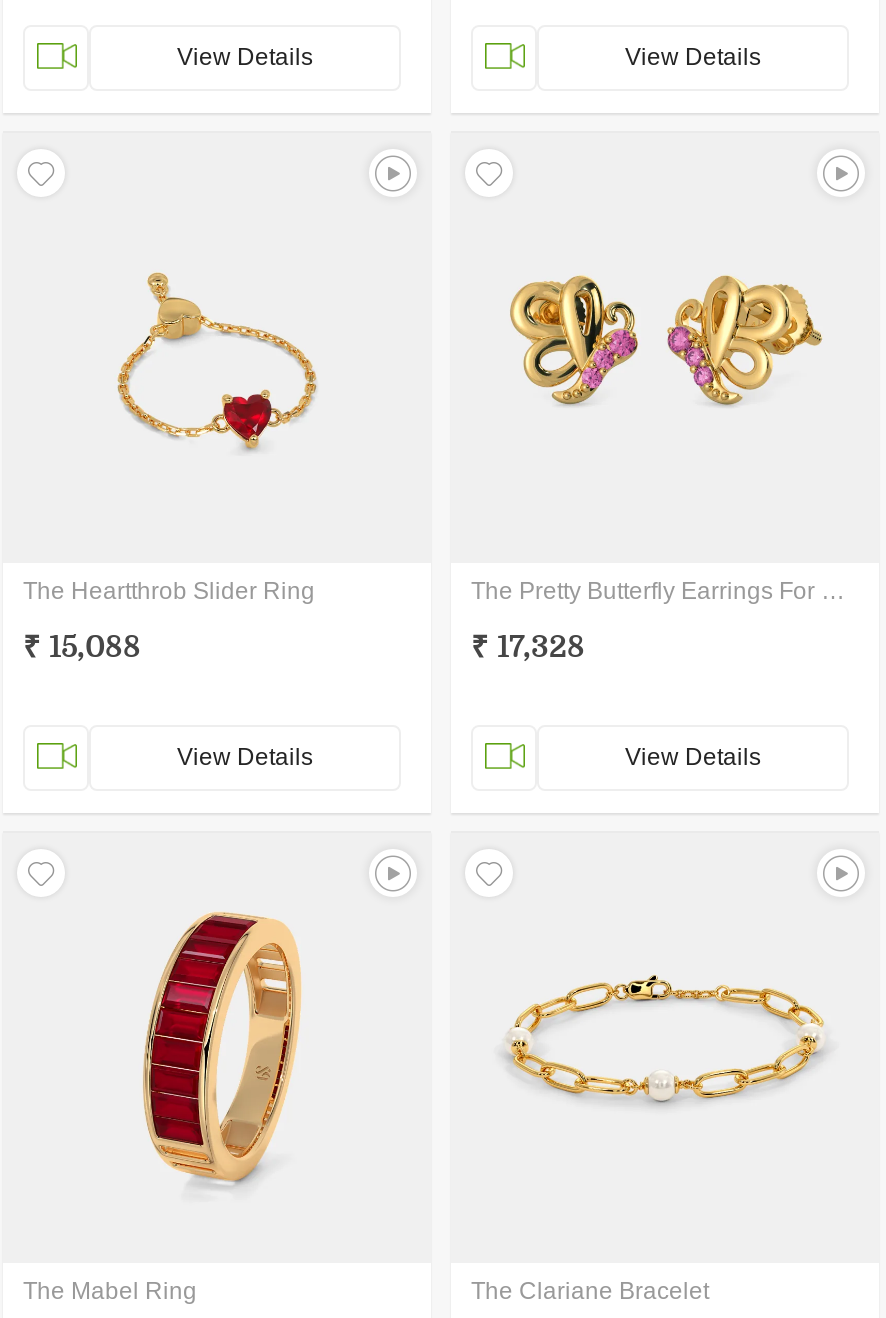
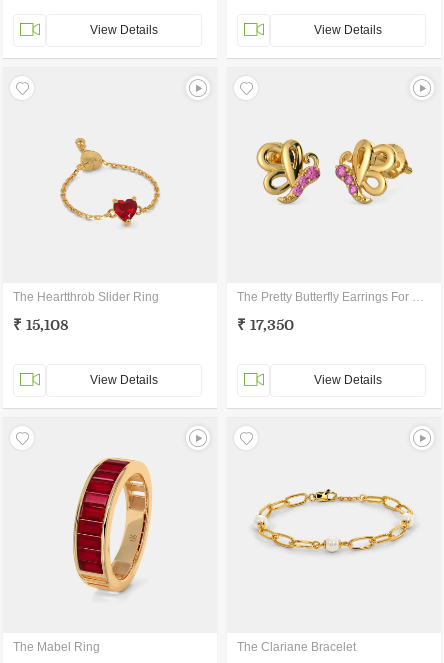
- ₹ 15,088
+ ₹ 15,108

- ₹ 17,328
+ ₹ 17,350
